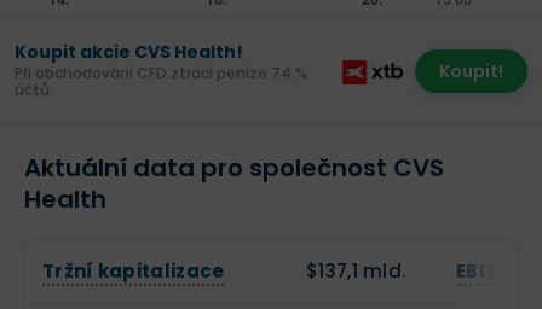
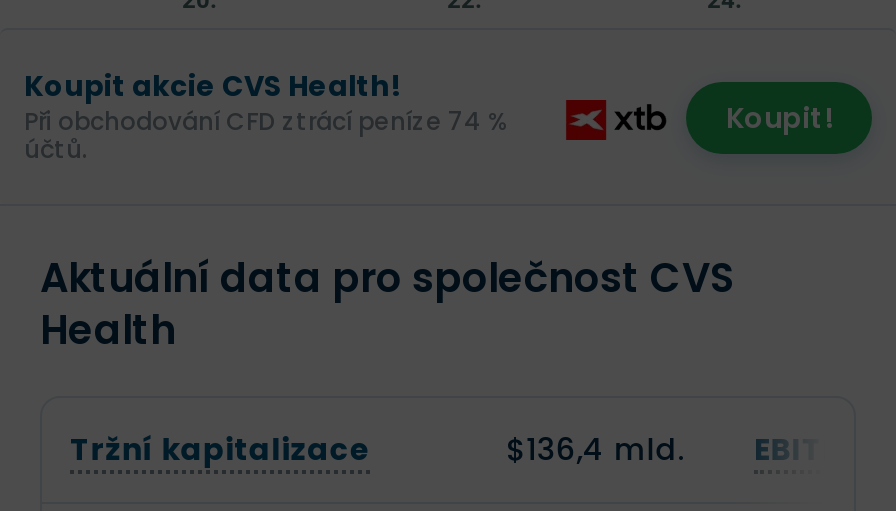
- $137,1 mld.
+ $136,4 mld.
